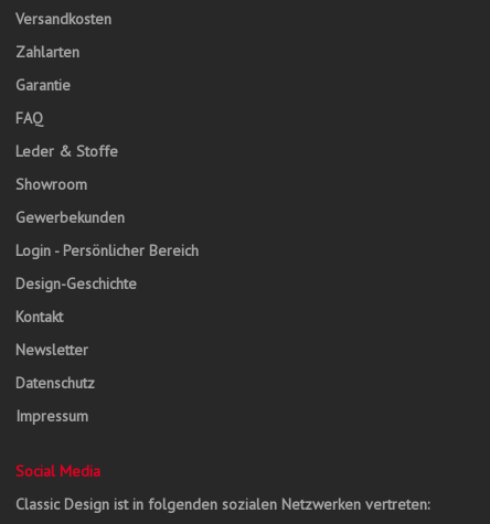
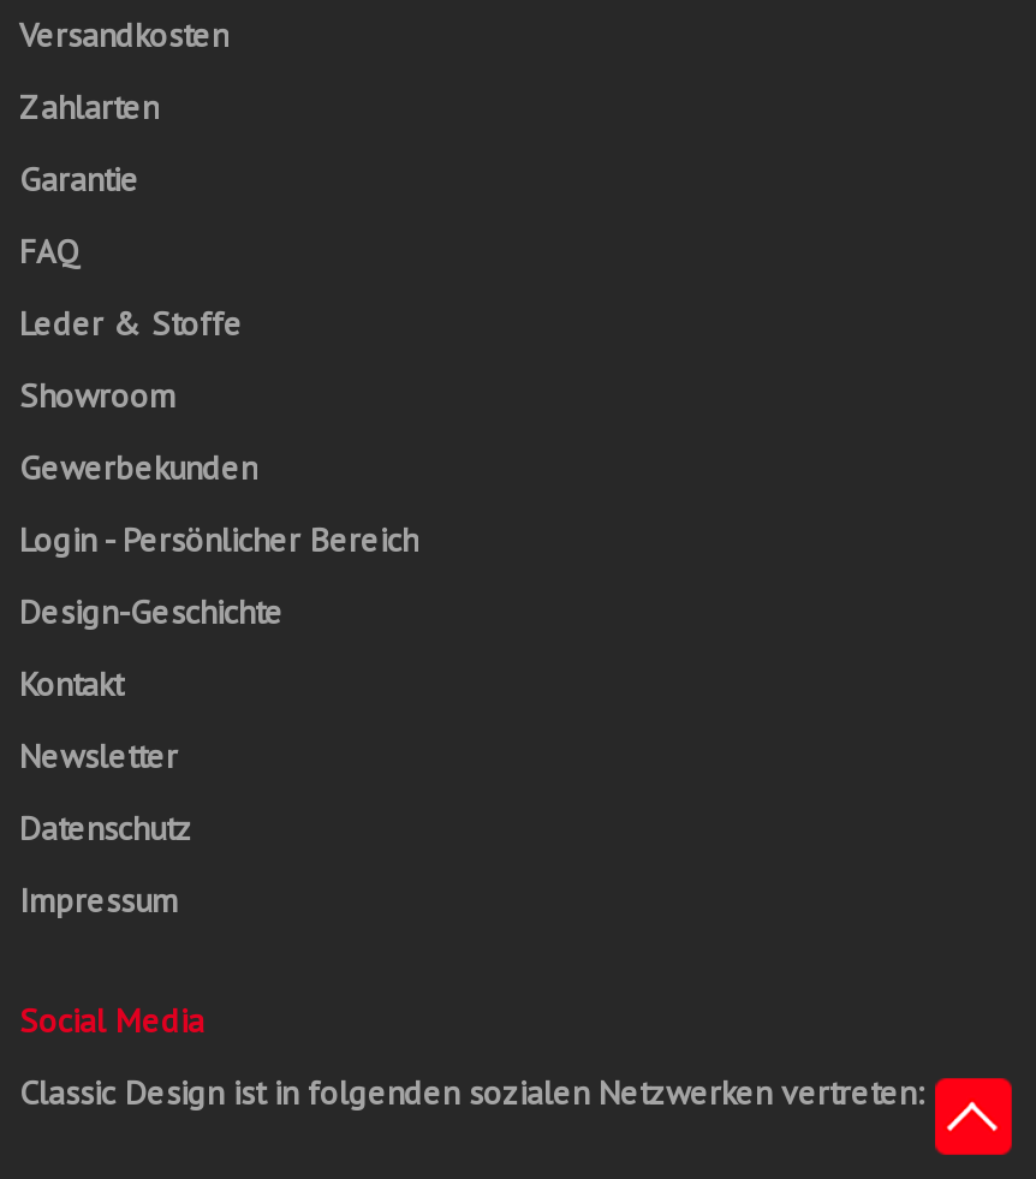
+ [image]
